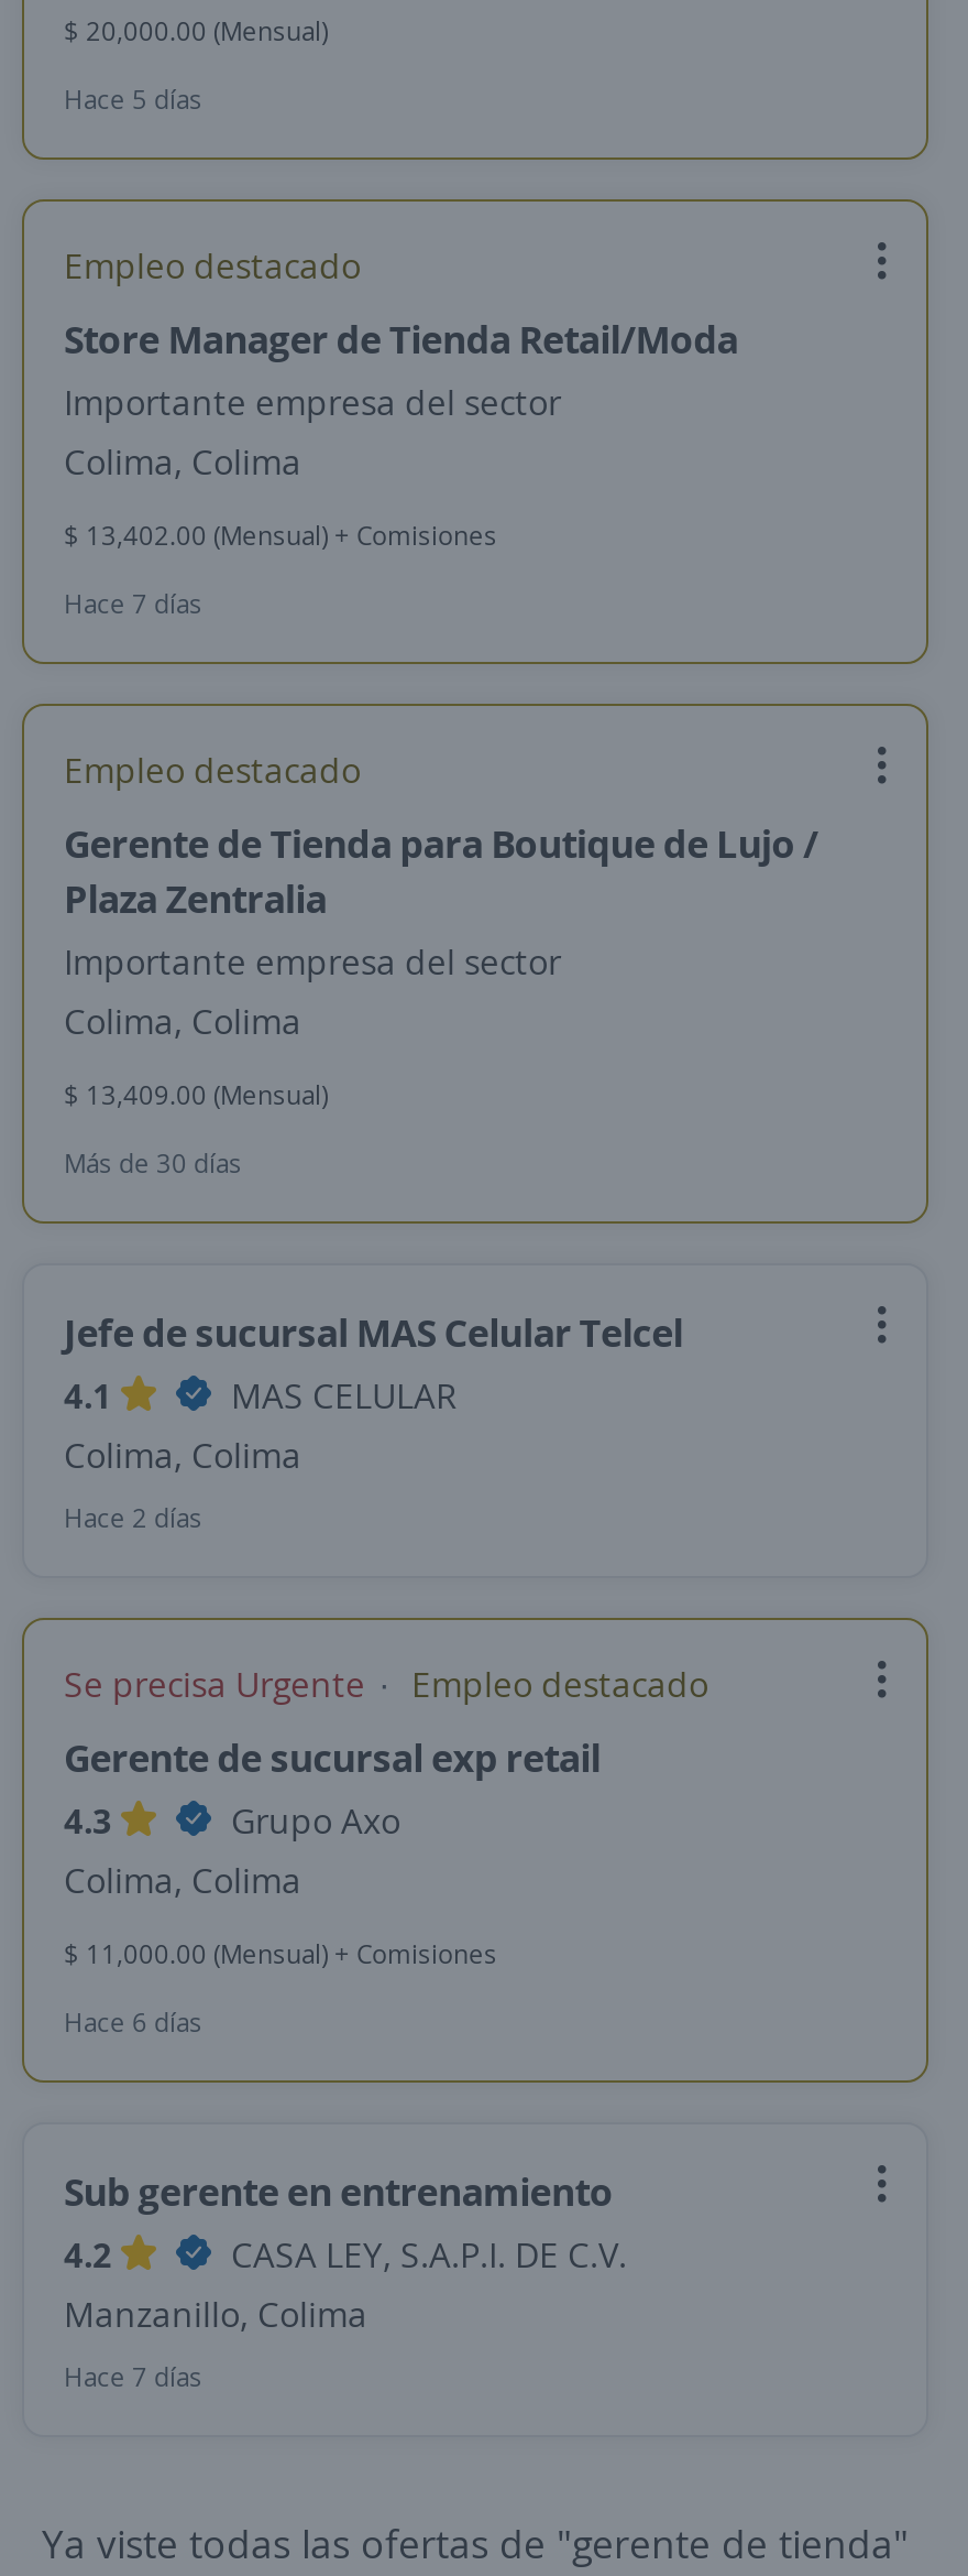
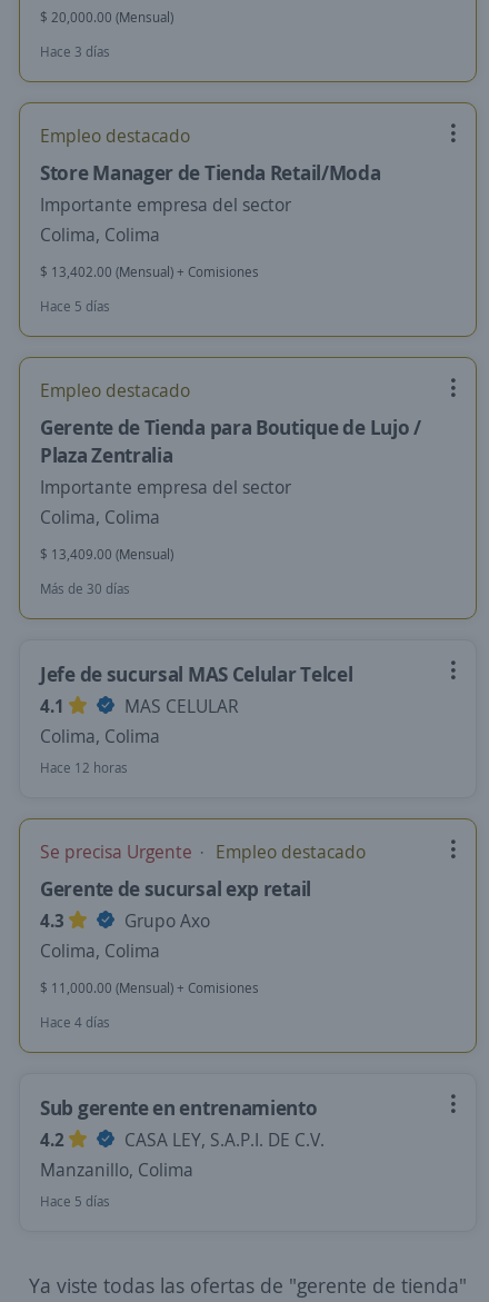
- Hace 5 días
+ Hace 3 días

- Hace 7 días
+ Hace 5 días

- Hace 2 días
+ Hace 12 horas

- Hace 6 días
+ Hace 4 días

- Hace 7 días
+ Hace 5 días
